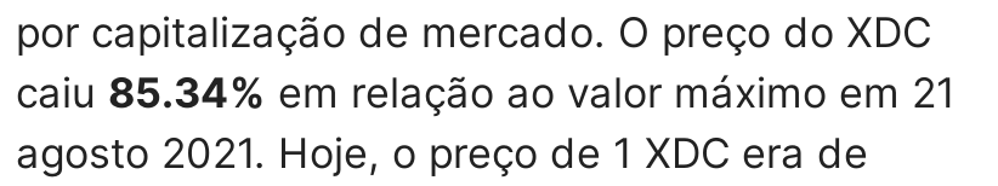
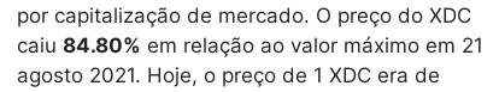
- caiu 85.34% em relação ao valor máximo em 21
+ caiu 84.80% em relação ao valor máximo em 21
